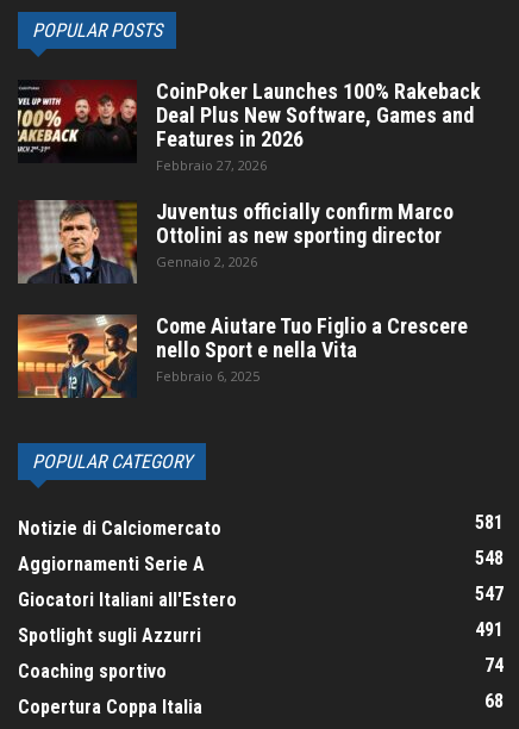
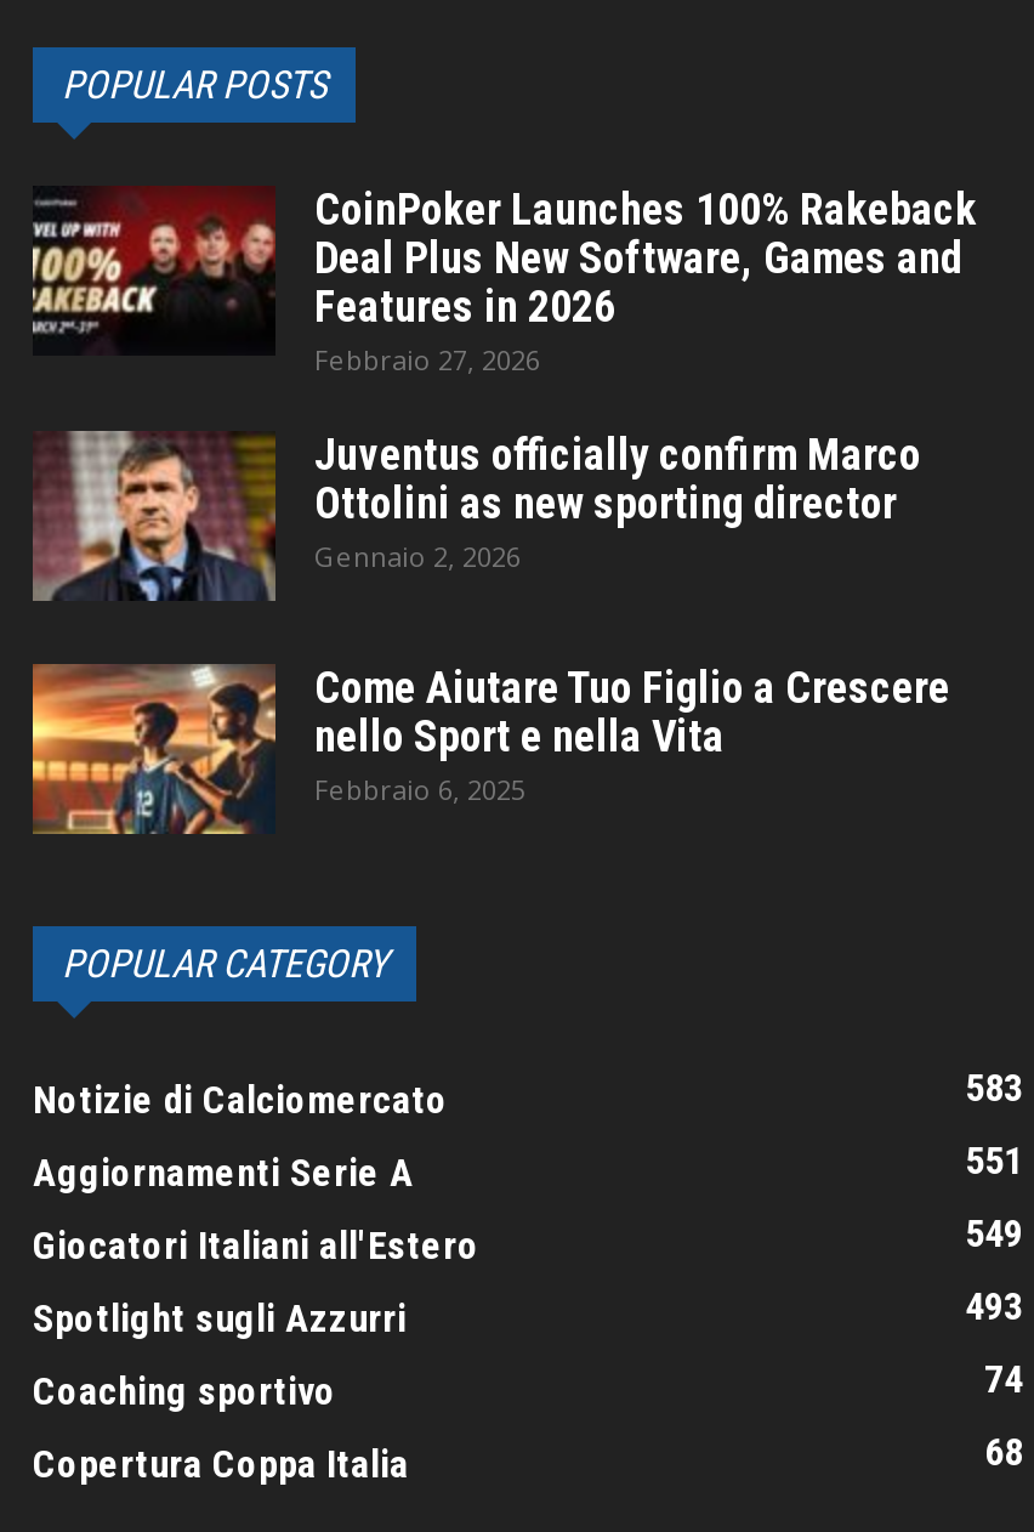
- 581
+ 583

- 548
+ 551

- 547
+ 549

- 491
+ 493
